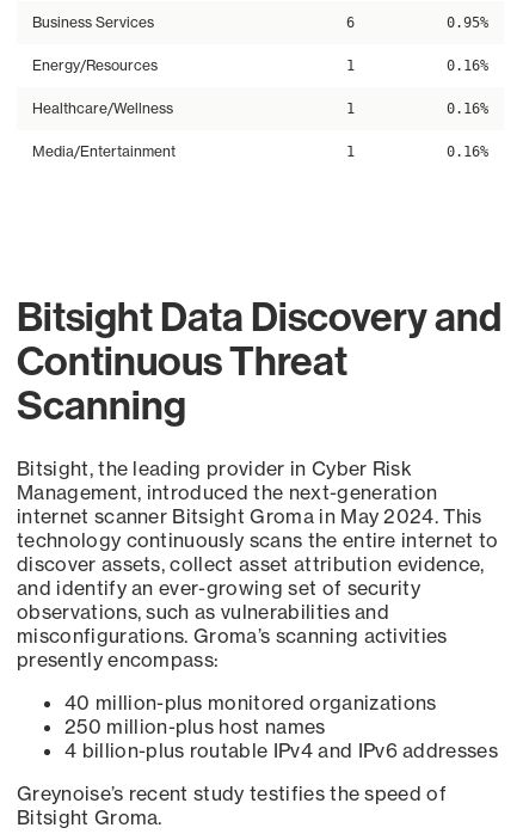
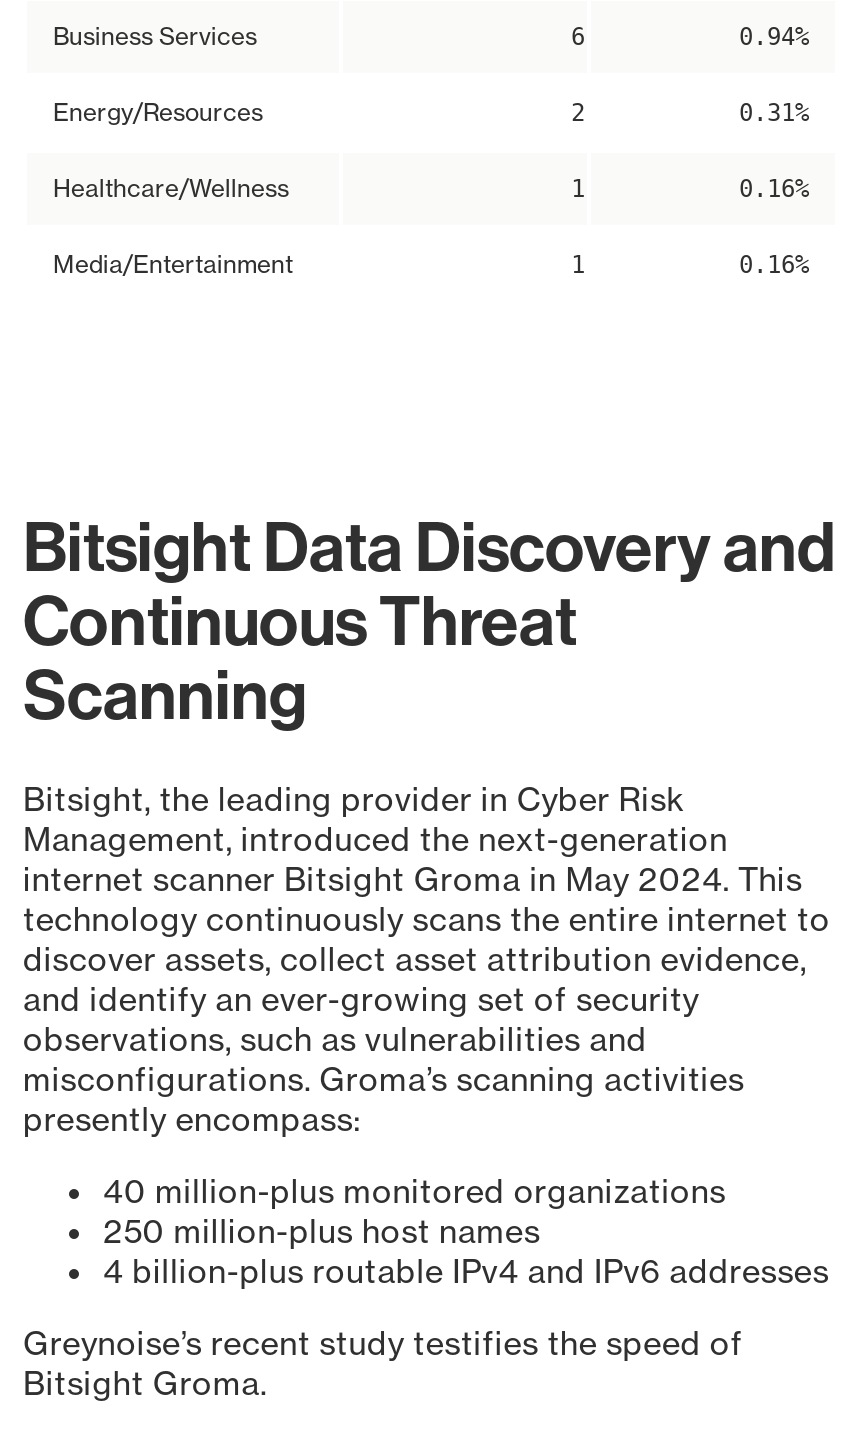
- 0.95%
+ 0.94%

- 1
+ 2

- 0.16%
+ 0.31%
